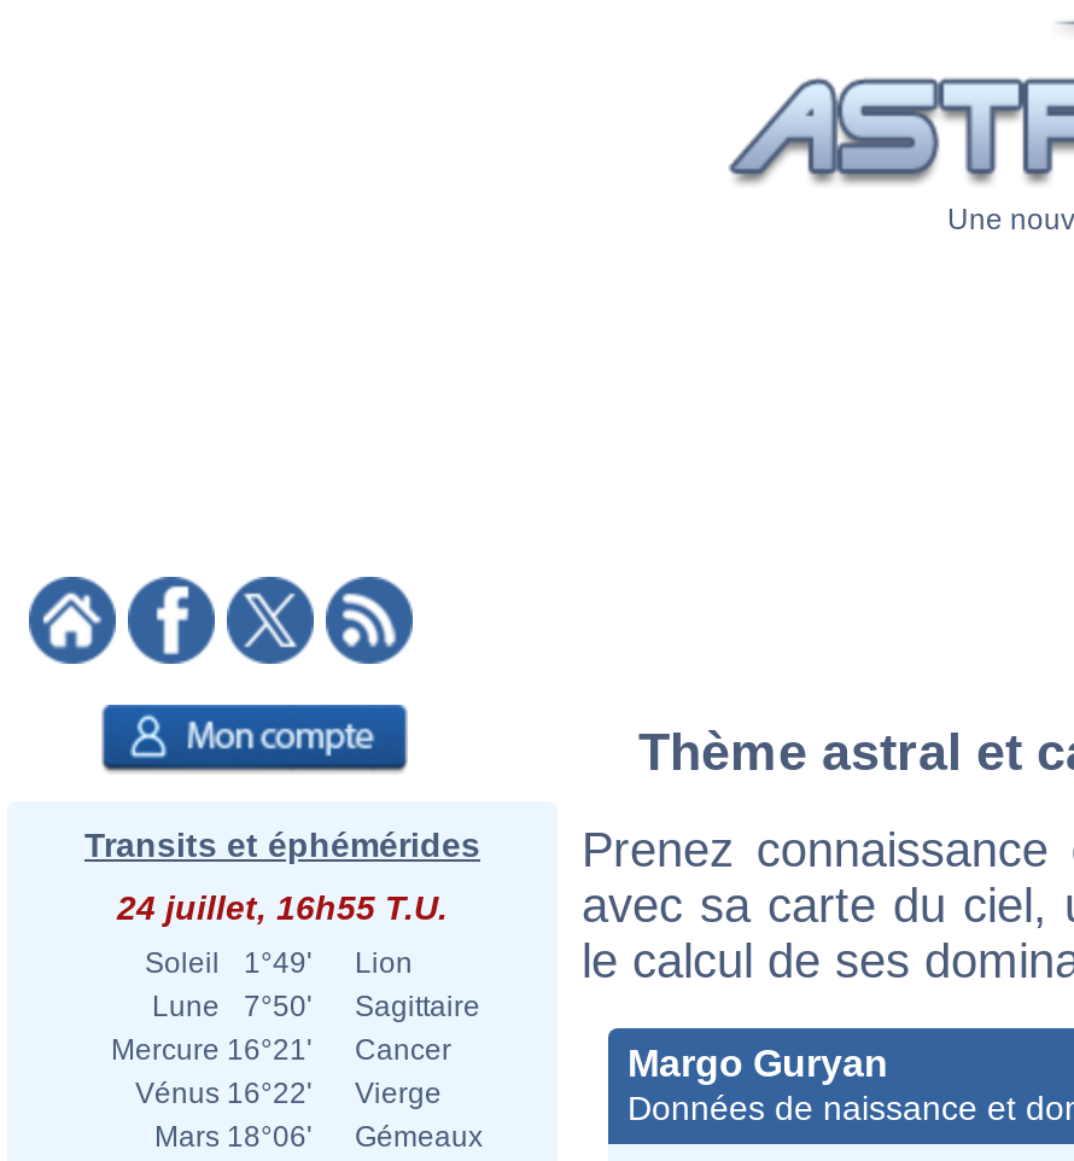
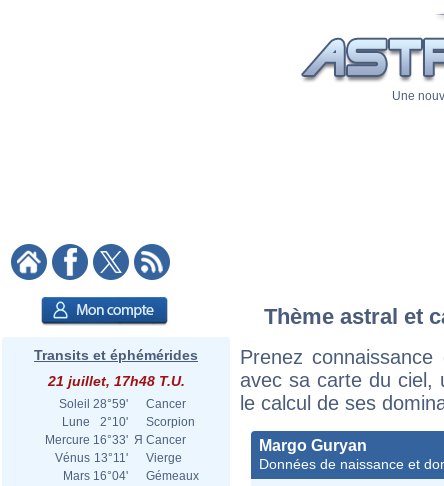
- 24 juillet, 16h55 T.U.
+ 21 juillet, 17h48 T.U.

- Soleil 1°49'
- Lion
- Lune 7°50'
- Sagittaire
- Mercure 16°21'
+ Soleil 28°59'

moved up: Cancer

- Vénus 16°22'
+ Lune 2°10'
+ Scorpion
+ Mercure 16°33' Я Cancer
+ Vénus 13°11'

- Mars 18°06' Gémeaux
+ Mars 16°04' Gémeaux
